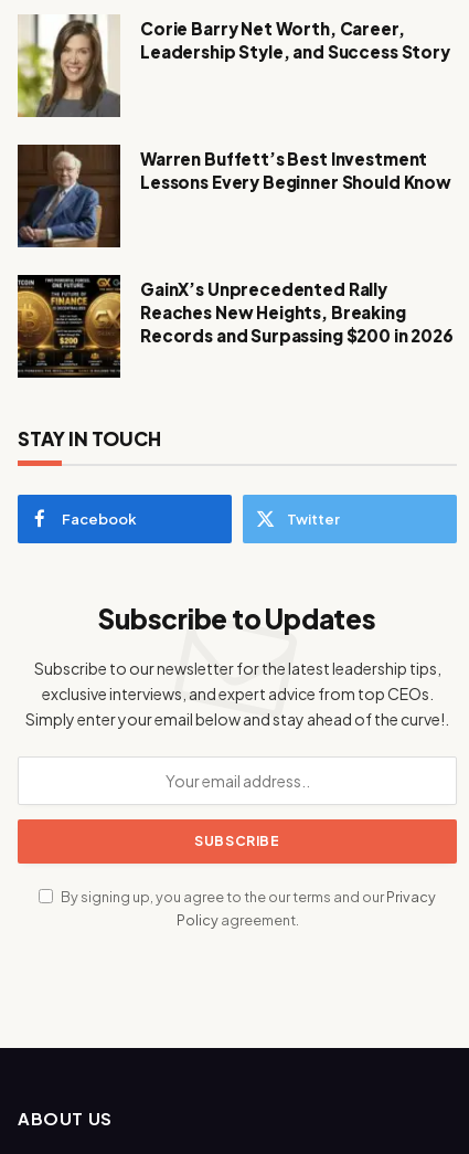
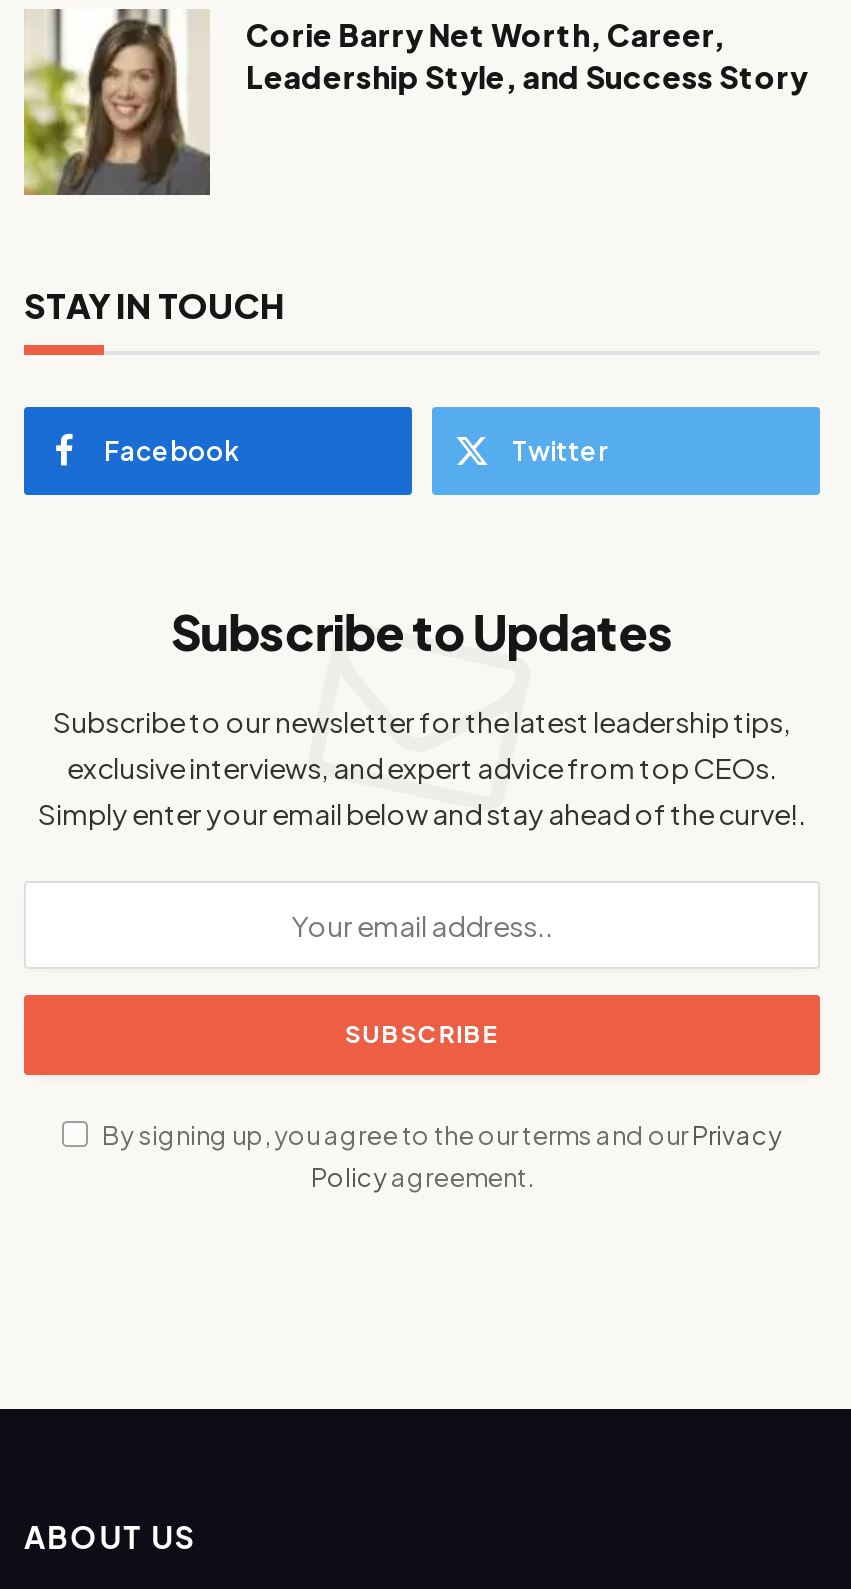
- [image]
- Warren Buffett’s Best Investment
- Lessons Every Beginner Should Know

- [image]
- GainX’s Unprecedented Rally
- Reaches New Heights, Breaking
- Records and Surpassing $200 in 2026
